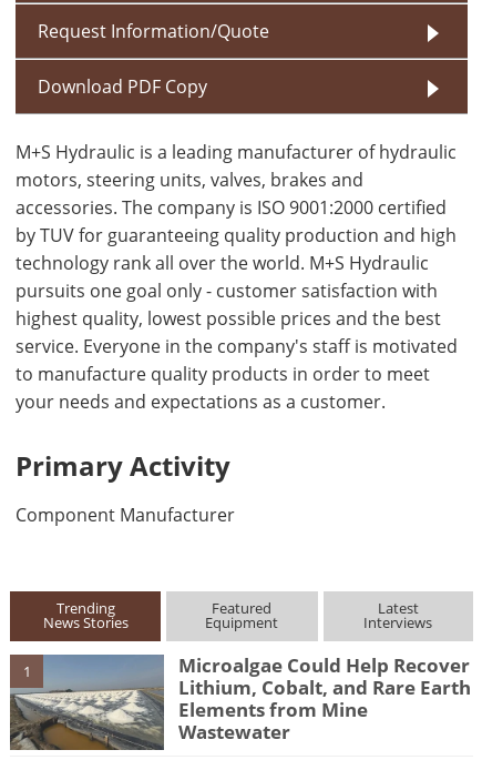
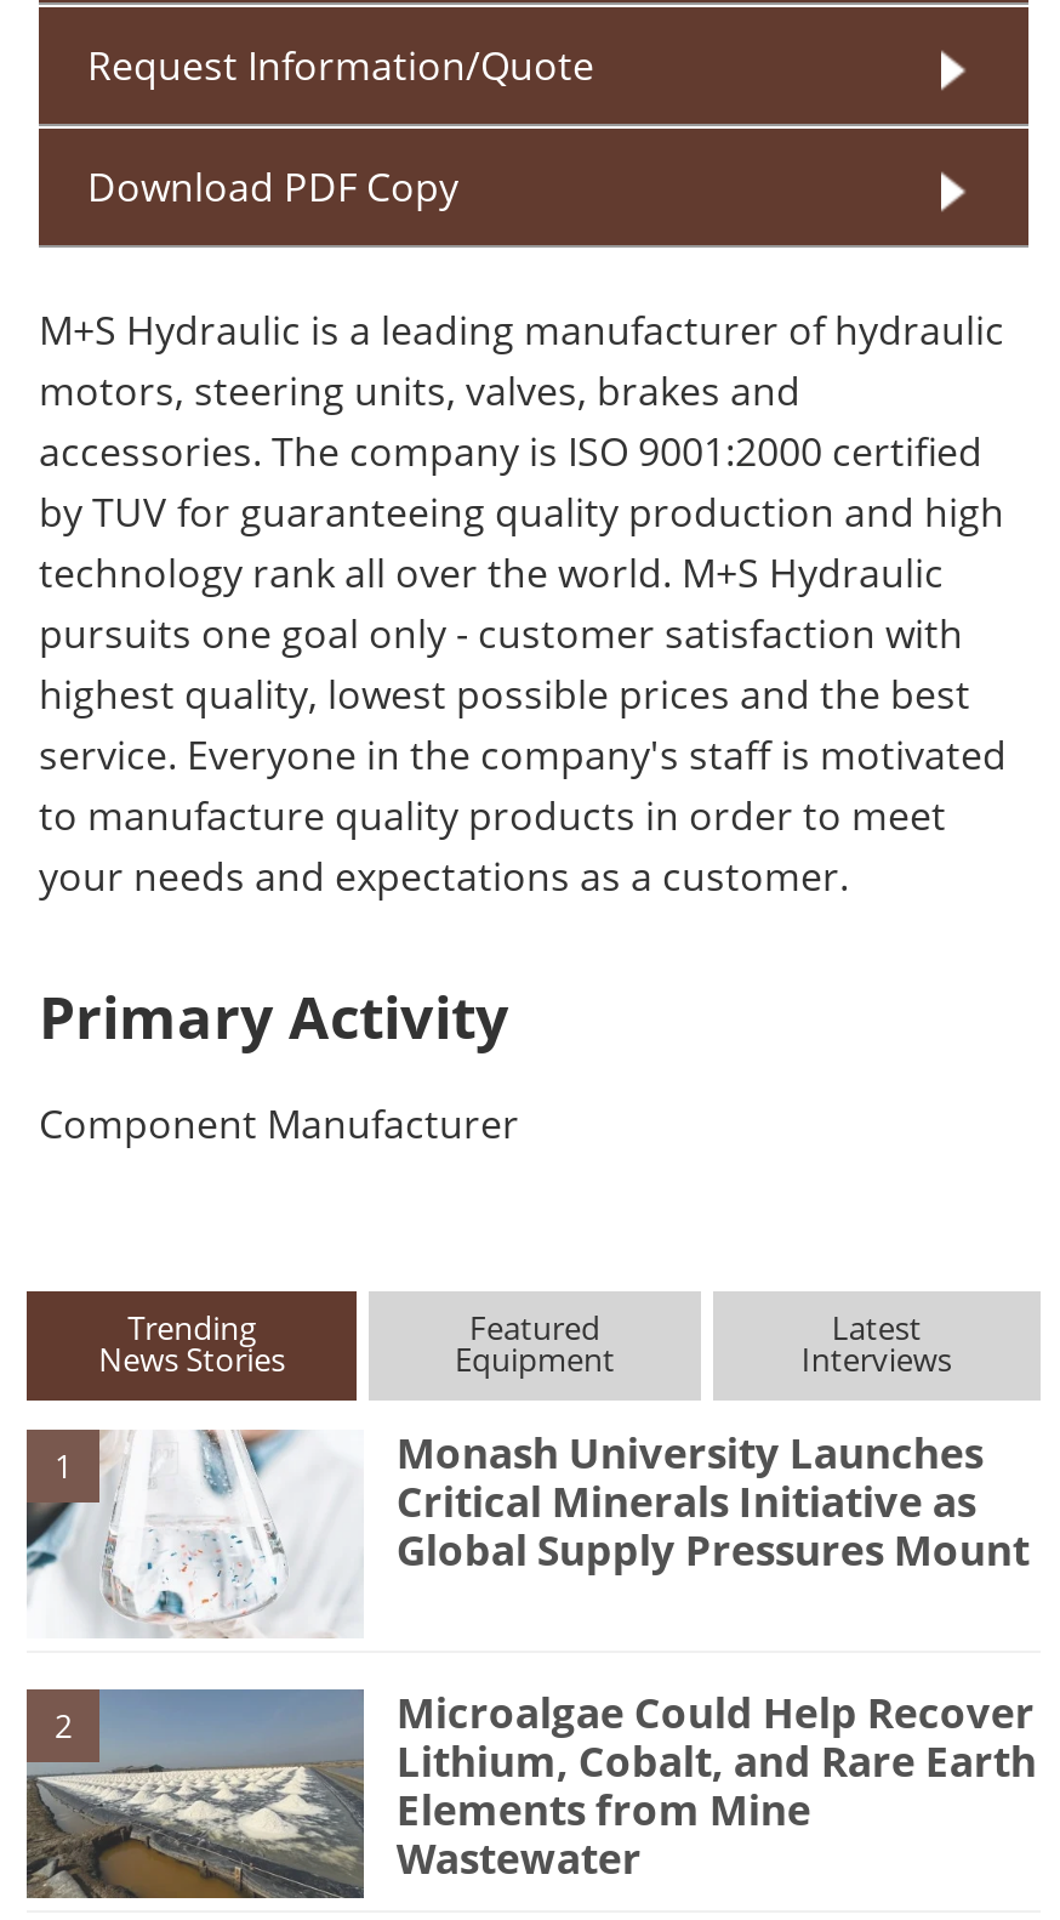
+ [image]
+ Monash University Launches
+ Critical Minerals Initiative as
+ Global Supply Pressures Mount
+ 2
